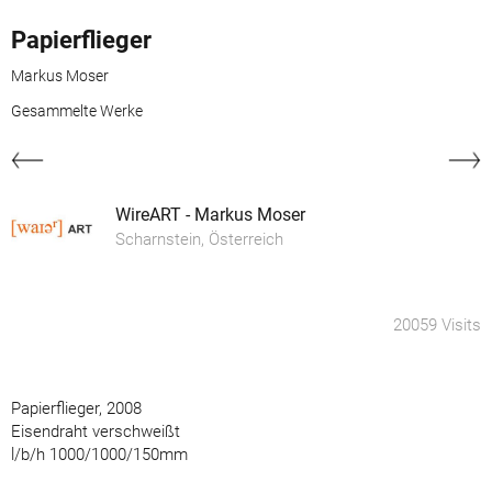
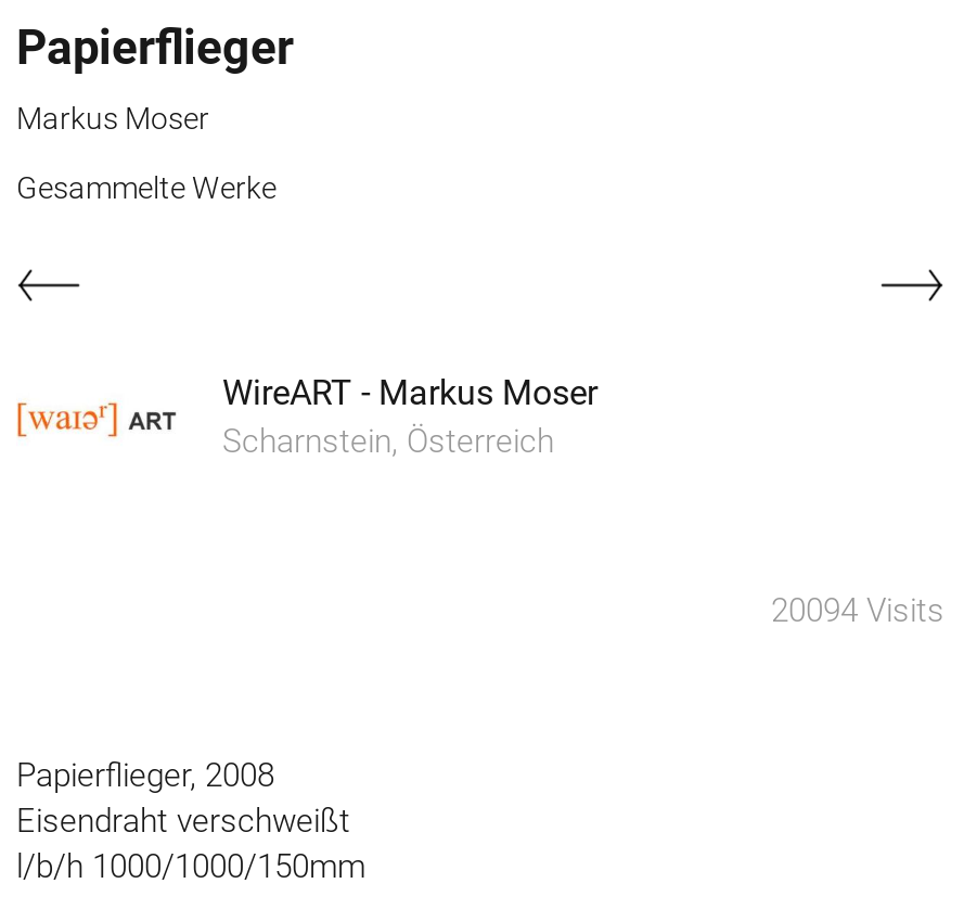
- 20059 Visits
+ 20094 Visits
